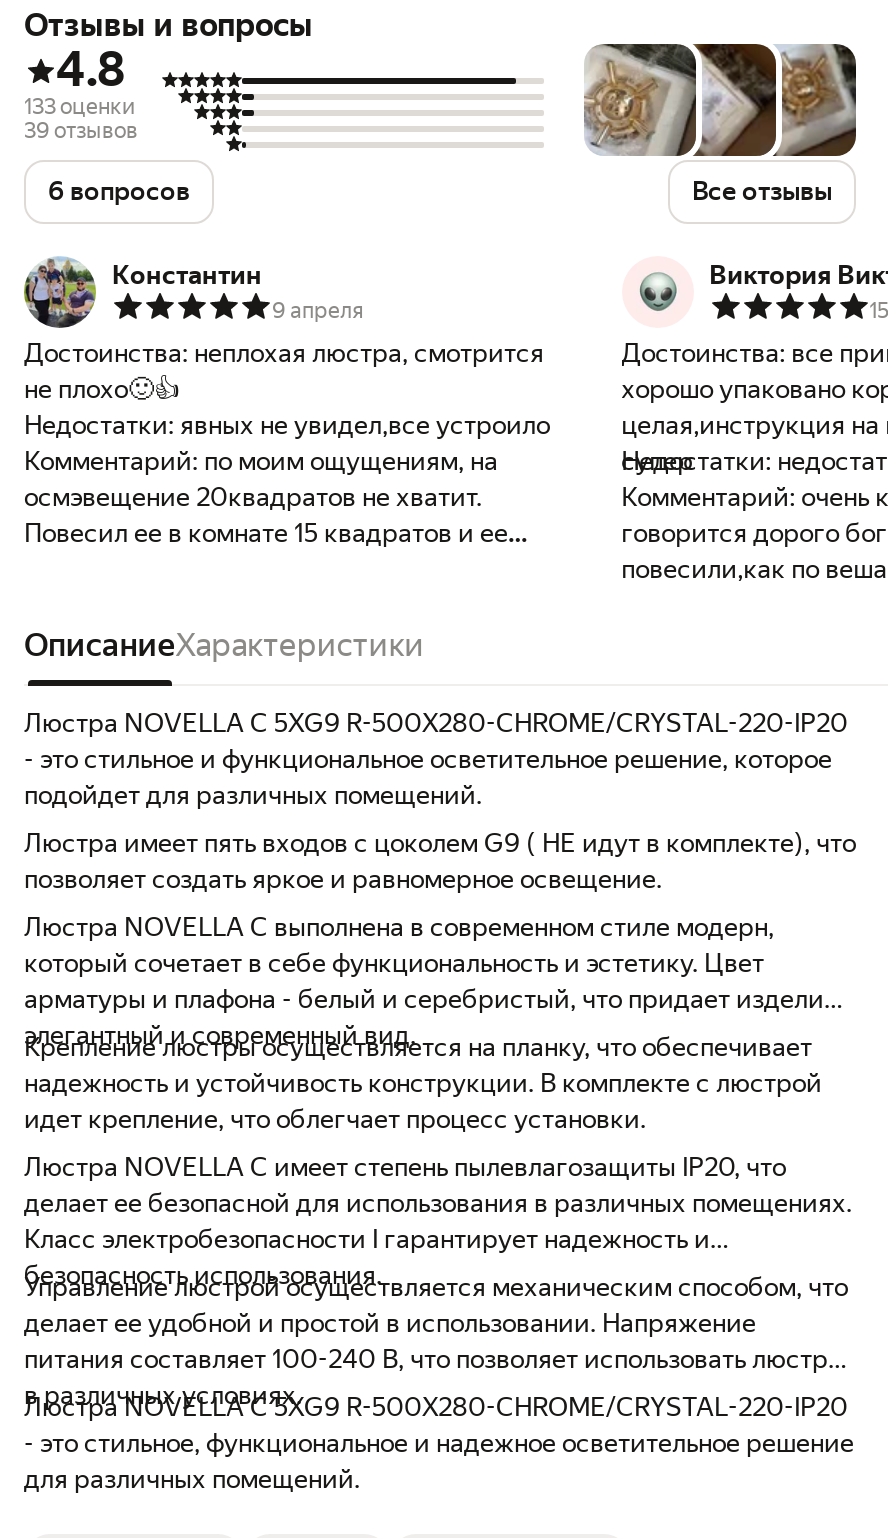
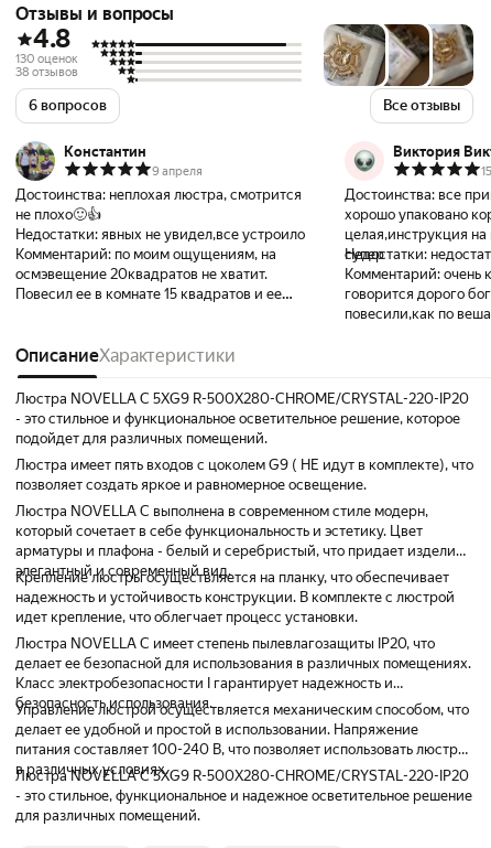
- 133 оценки
- 39 отзывов
+ 130 оценок
+ 38 отзывов
